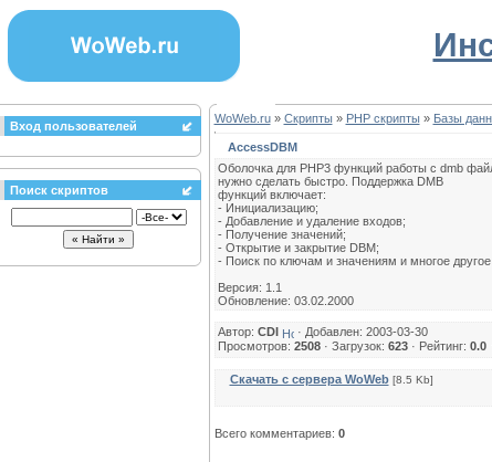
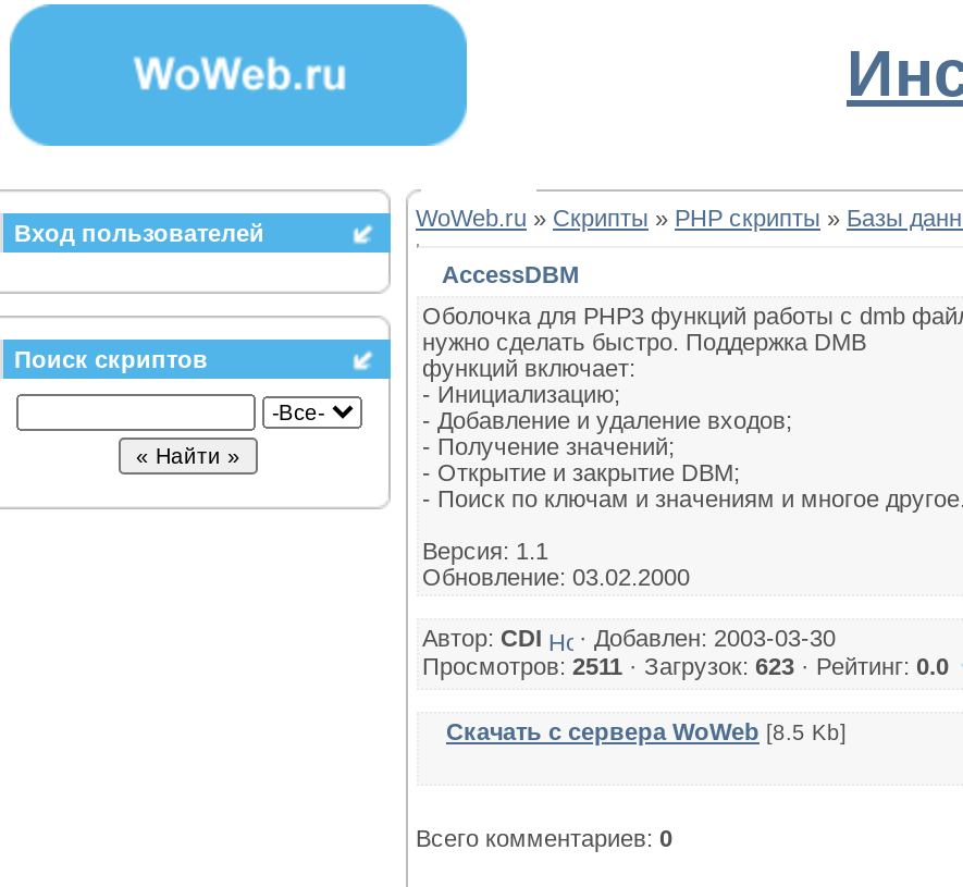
- Просмотров: 2508 · Загрузок: 623 · Рейтинг: 0.0
+ Просмотров: 2511 · Загрузок: 623 · Рейтинг: 0.0
